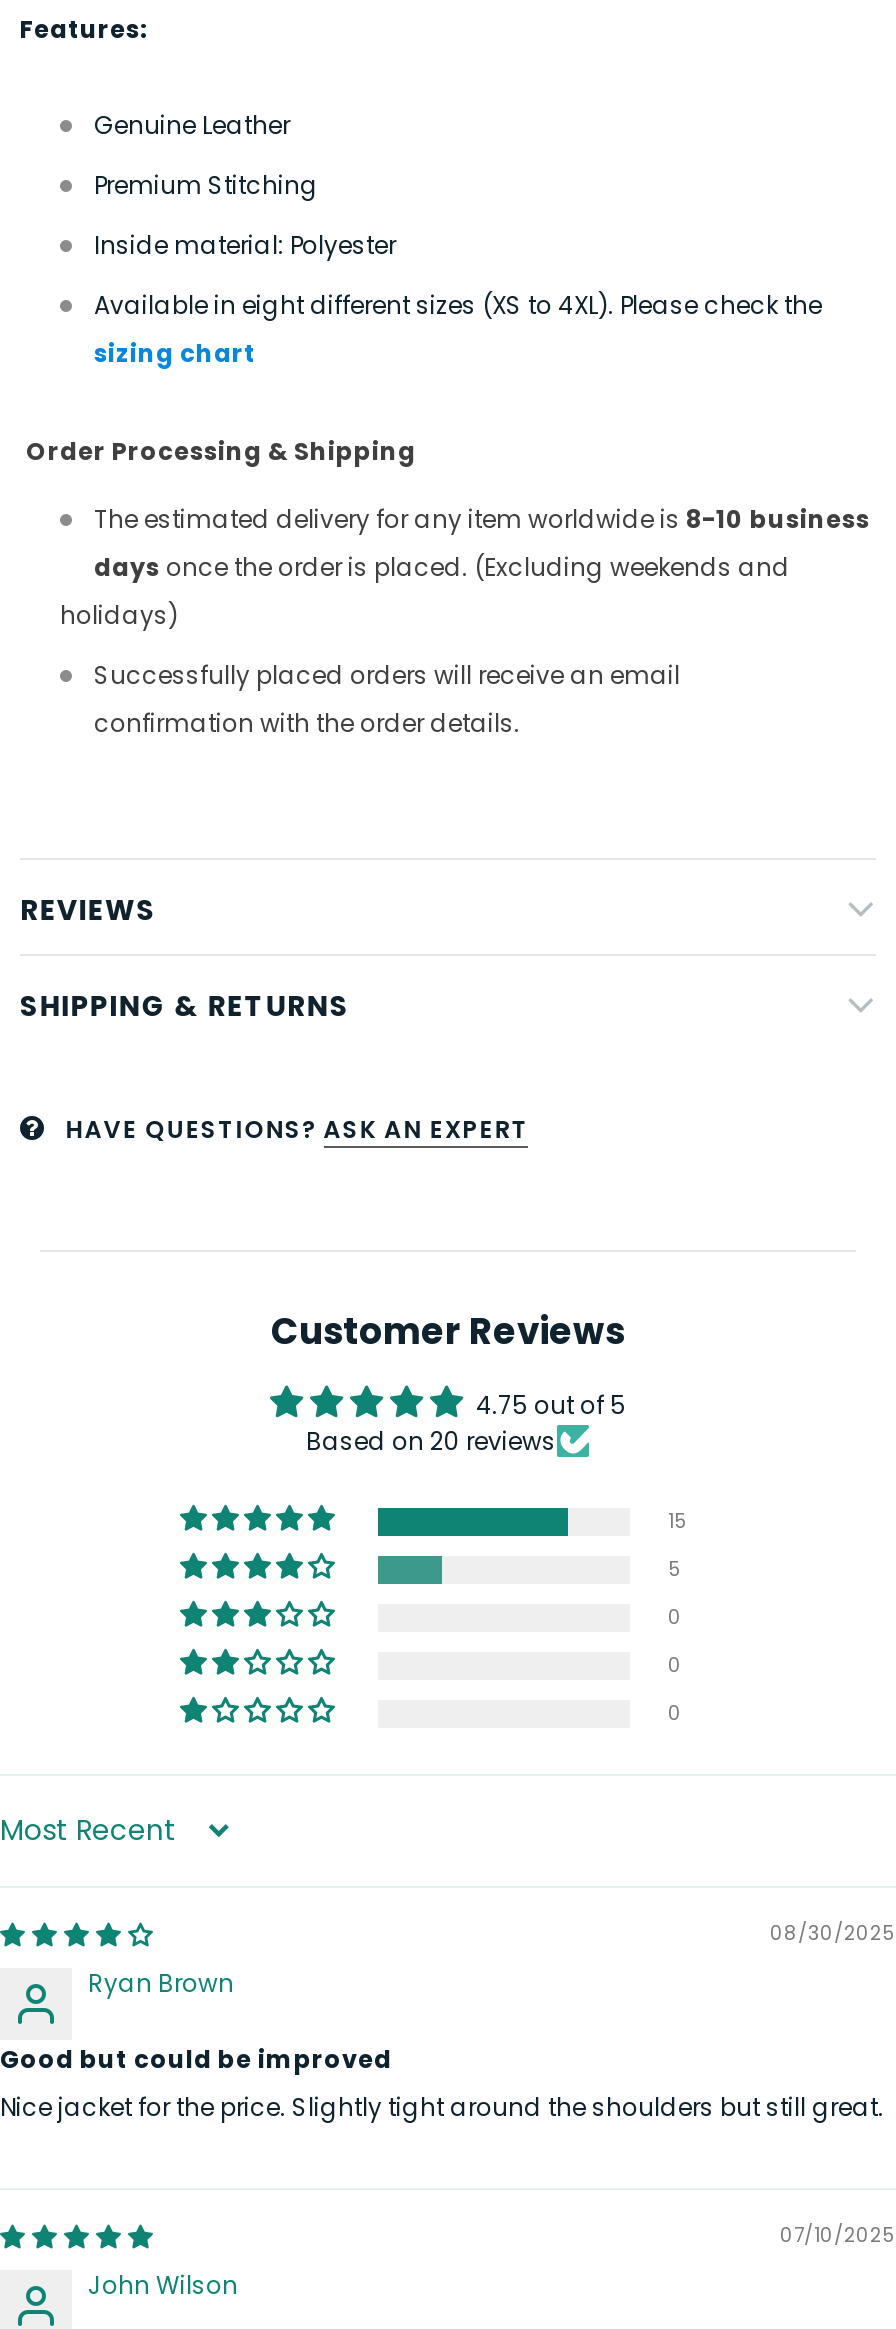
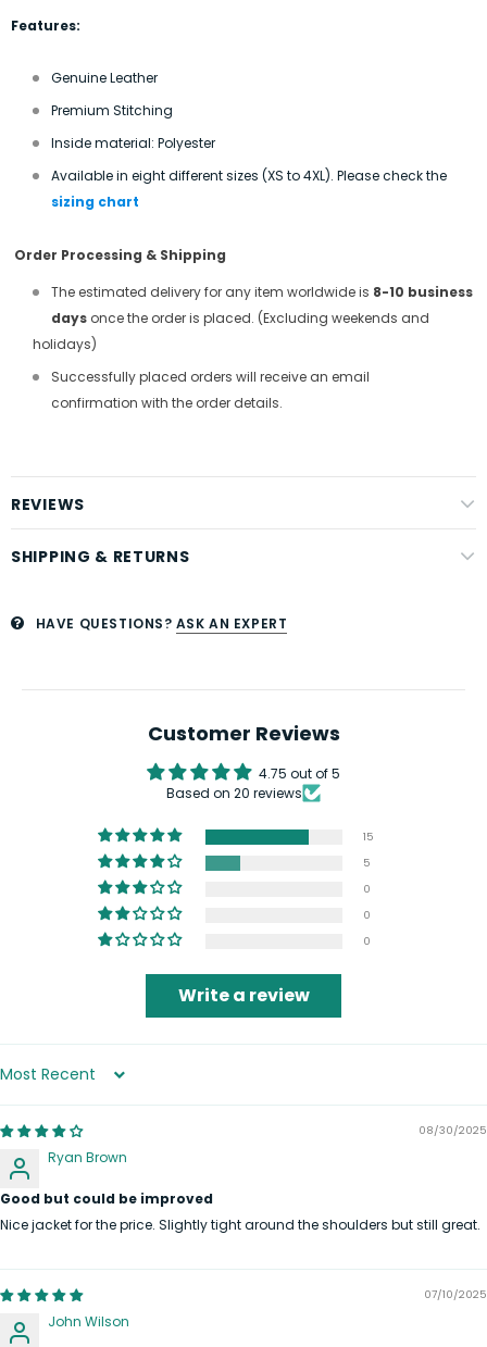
+ Write a review
